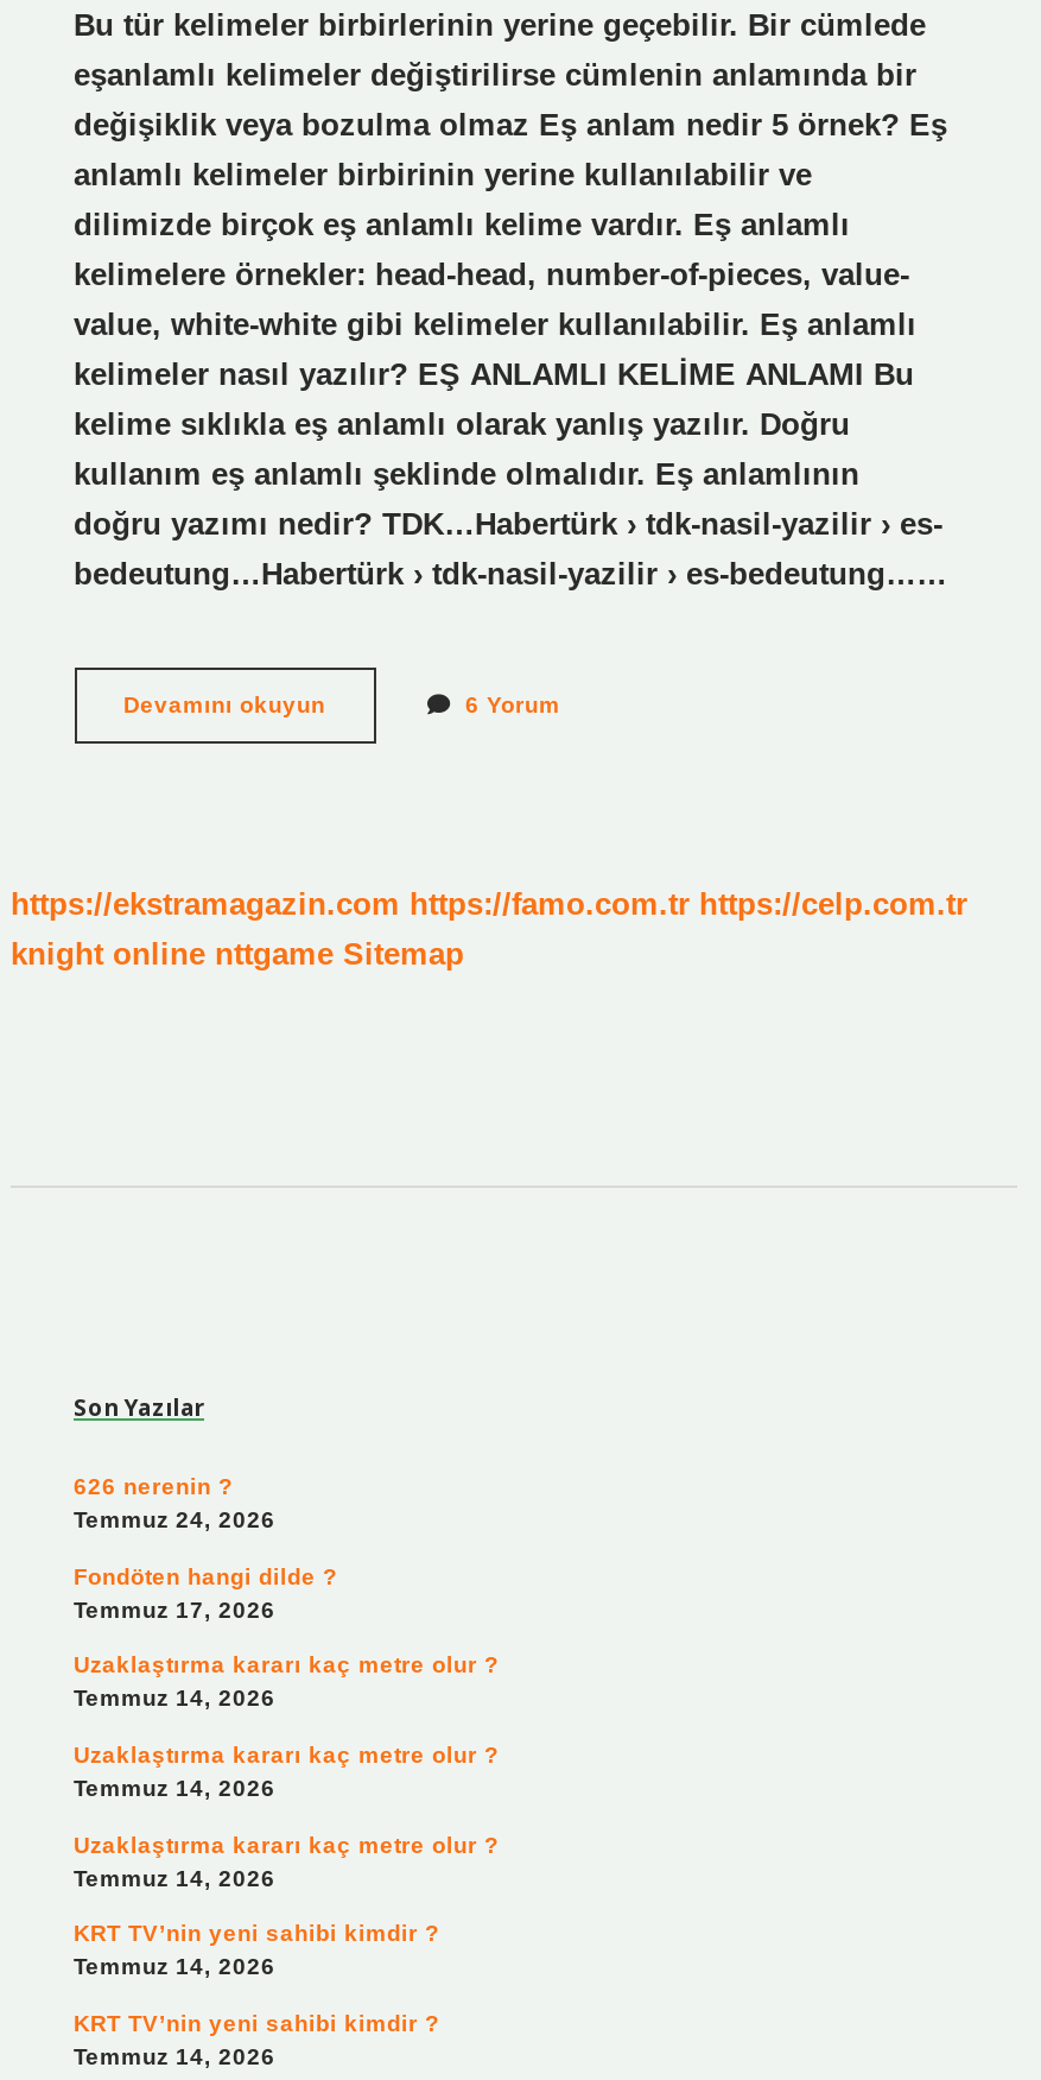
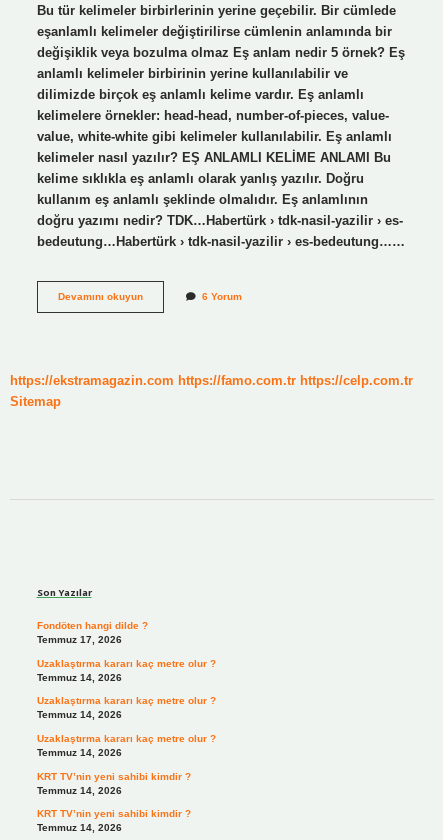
- knight online nttgame Sitemap
+ Sitemap

- 626 nerenin ?
- Temmuz 24, 2026
